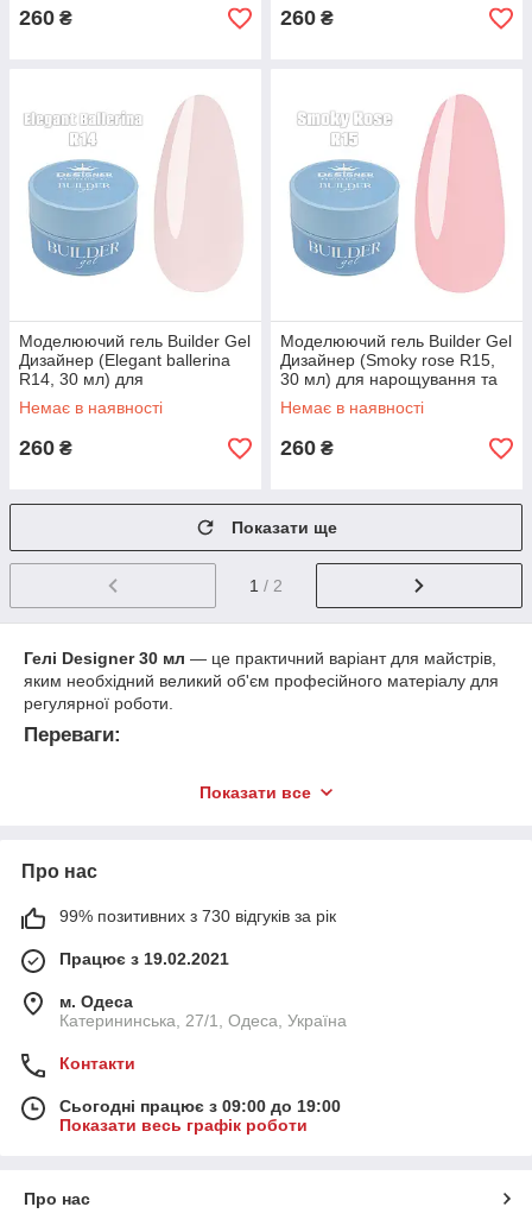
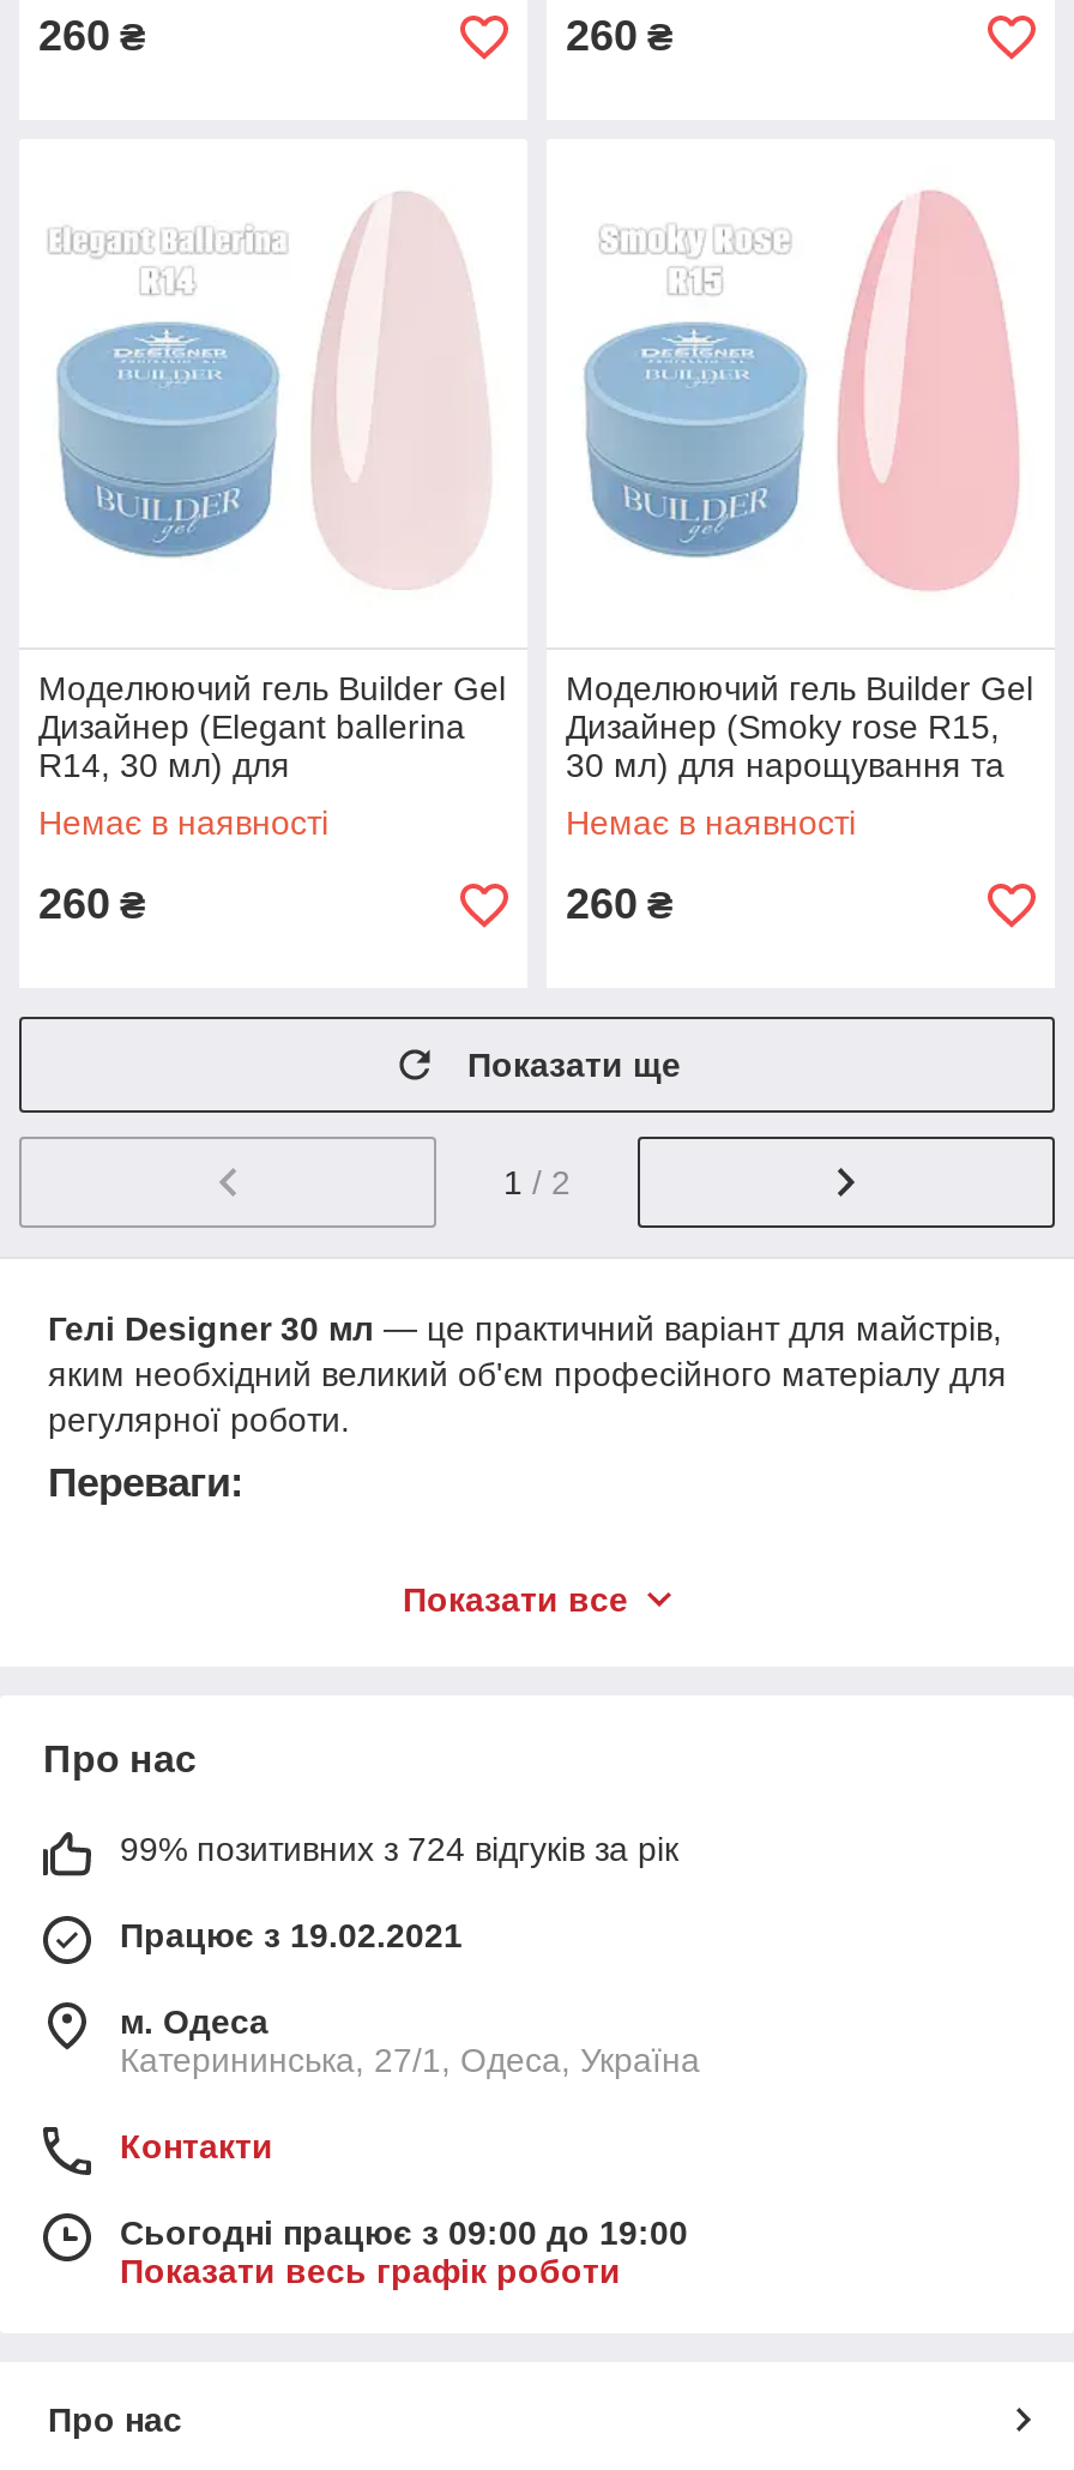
- 99% позитивних з 730 відгуків за рік
+ 99% позитивних з 724 відгуків за рік
